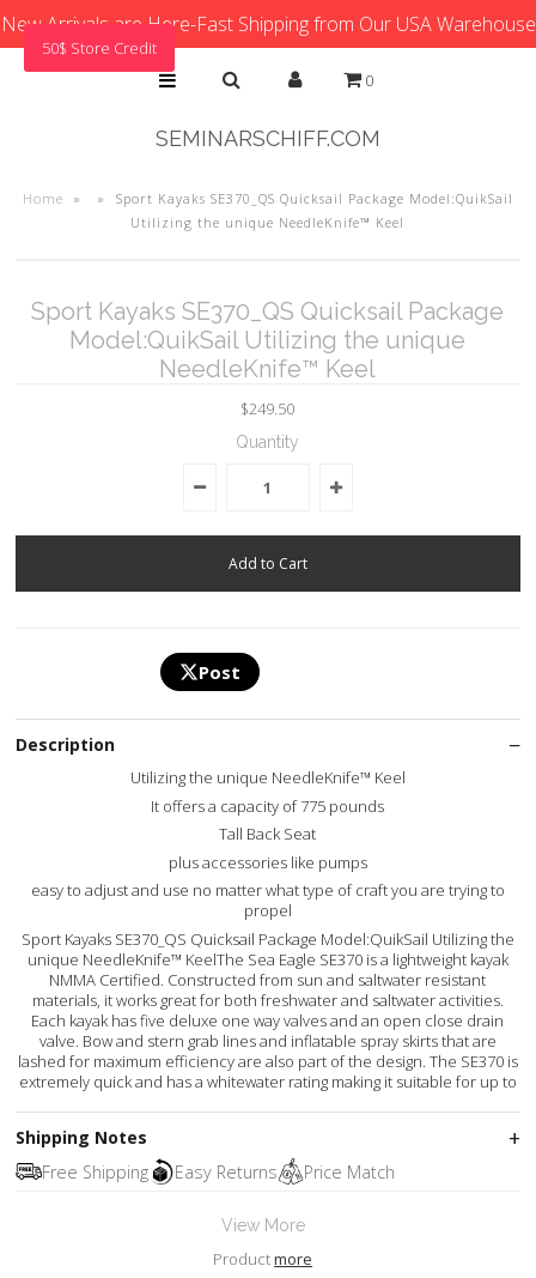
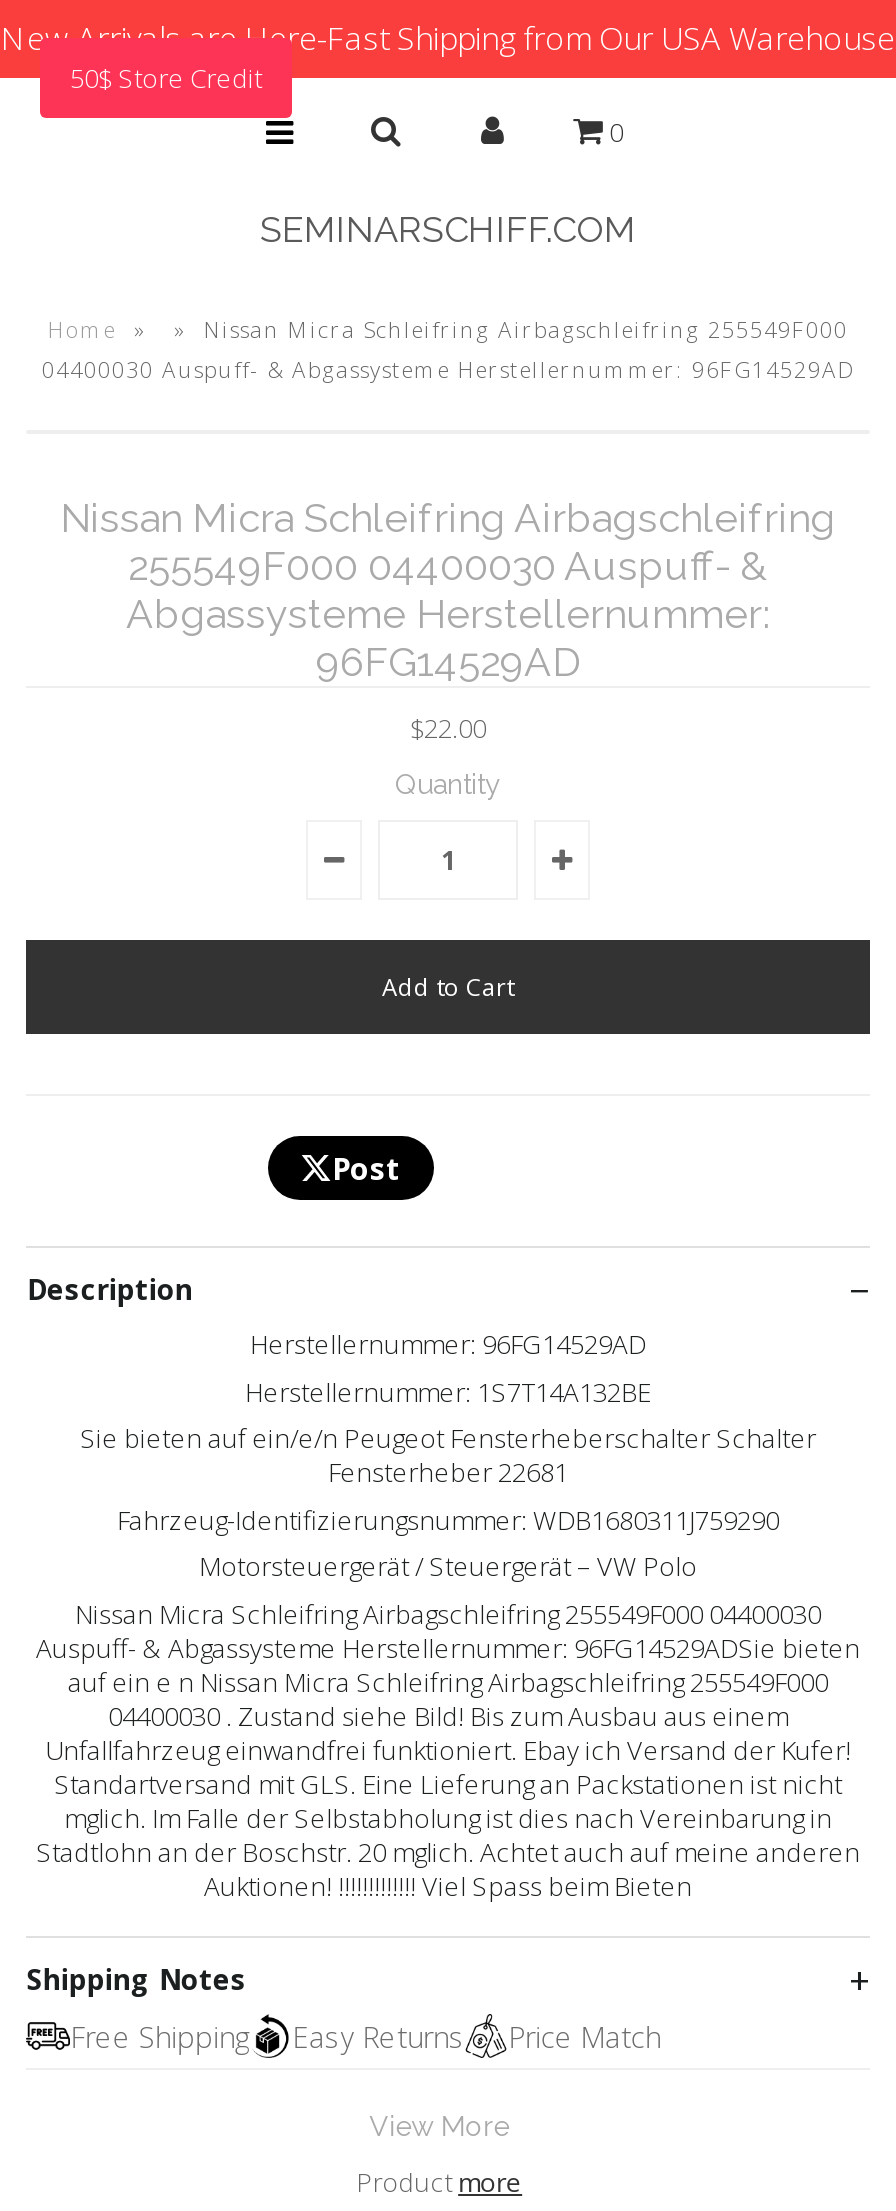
- » Sport Kayaks SE370_QS Quicksail Package Model:QuikSail
- Utilizing the unique NeedleKnife™ Keel
+ » Nissan Micra Schleifring Airbagschleifring 255549F000
+ 04400030 Auspuff- & Abgassysteme Herstellernummer: 96FG14529AD

- Sport Kayaks SE370_QS Quicksail Package
- Model:QuikSail Utilizing the unique
- NeedleKnife™ Keel
+ Nissan Micra Schleifring Airbagschleifring
+ 255549F000 04400030 Auspuff- &
+ Abgassysteme Herstellernummer:
+ 96FG14529AD

- $249.50
+ $22.00

- Utilizing the unique NeedleKnife™ Keel
- It offers a capacity of 775 pounds
- Tall Back Seat
- plus accessories like pumps
- easy to adjust and use no matter what type of craft you are trying to
- propel
- Sport Kayaks SE370_QS Quicksail Package Model:QuikSail Utilizing the
- unique NeedleKnife™ KeelThe Sea Eagle SE370 is a lightweight kayak
- NMMA Certified. Constructed from sun and saltwater resistant
- materials, it works great for both freshwater and saltwater activities.
- Each kayak has five deluxe one way valves and an open close drain
- valve. Bow and stern grab lines and inflatable spray skirts that are
- lashed for maximum efficiency are also part of the design. The SE370 is
- extremely quick and has a whitewater rating making it suitable for up to
+ Herstellernummer: 96FG14529AD
+ Herstellernummer: 1S7T14A132BE
+ Sie bieten auf ein/e/n Peugeot Fensterheberschalter Schalter
+ Fensterheber 22681
+ Fahrzeug-Identifizierungsnummer: WDB1680311J759290
+ Motorsteuergerät / Steuergerät – VW Polo
+ Nissan Micra Schleifring Airbagschleifring 255549F000 04400030
+ Auspuff- & Abgassysteme Herstellernummer: 96FG14529ADSie bieten
+ auf ein e n Nissan Micra Schleifring Airbagschleifring 255549F000
+ 04400030 . Zustand siehe Bild! Bis zum Ausbau aus einem
+ Unfallfahrzeug einwandfrei funktioniert. Ebay ich Versand der Kufer!
+ Standartversand mit GLS. Eine Lieferung an Packstationen ist nicht
+ mglich. Im Falle der Selbstabholung ist dies nach Vereinbarung in
+ Stadtlohn an der Boschstr. 20 mglich. Achtet auch auf meine anderen
+ Auktionen! !!!!!!!!!!!!! Viel Spass beim Bieten
